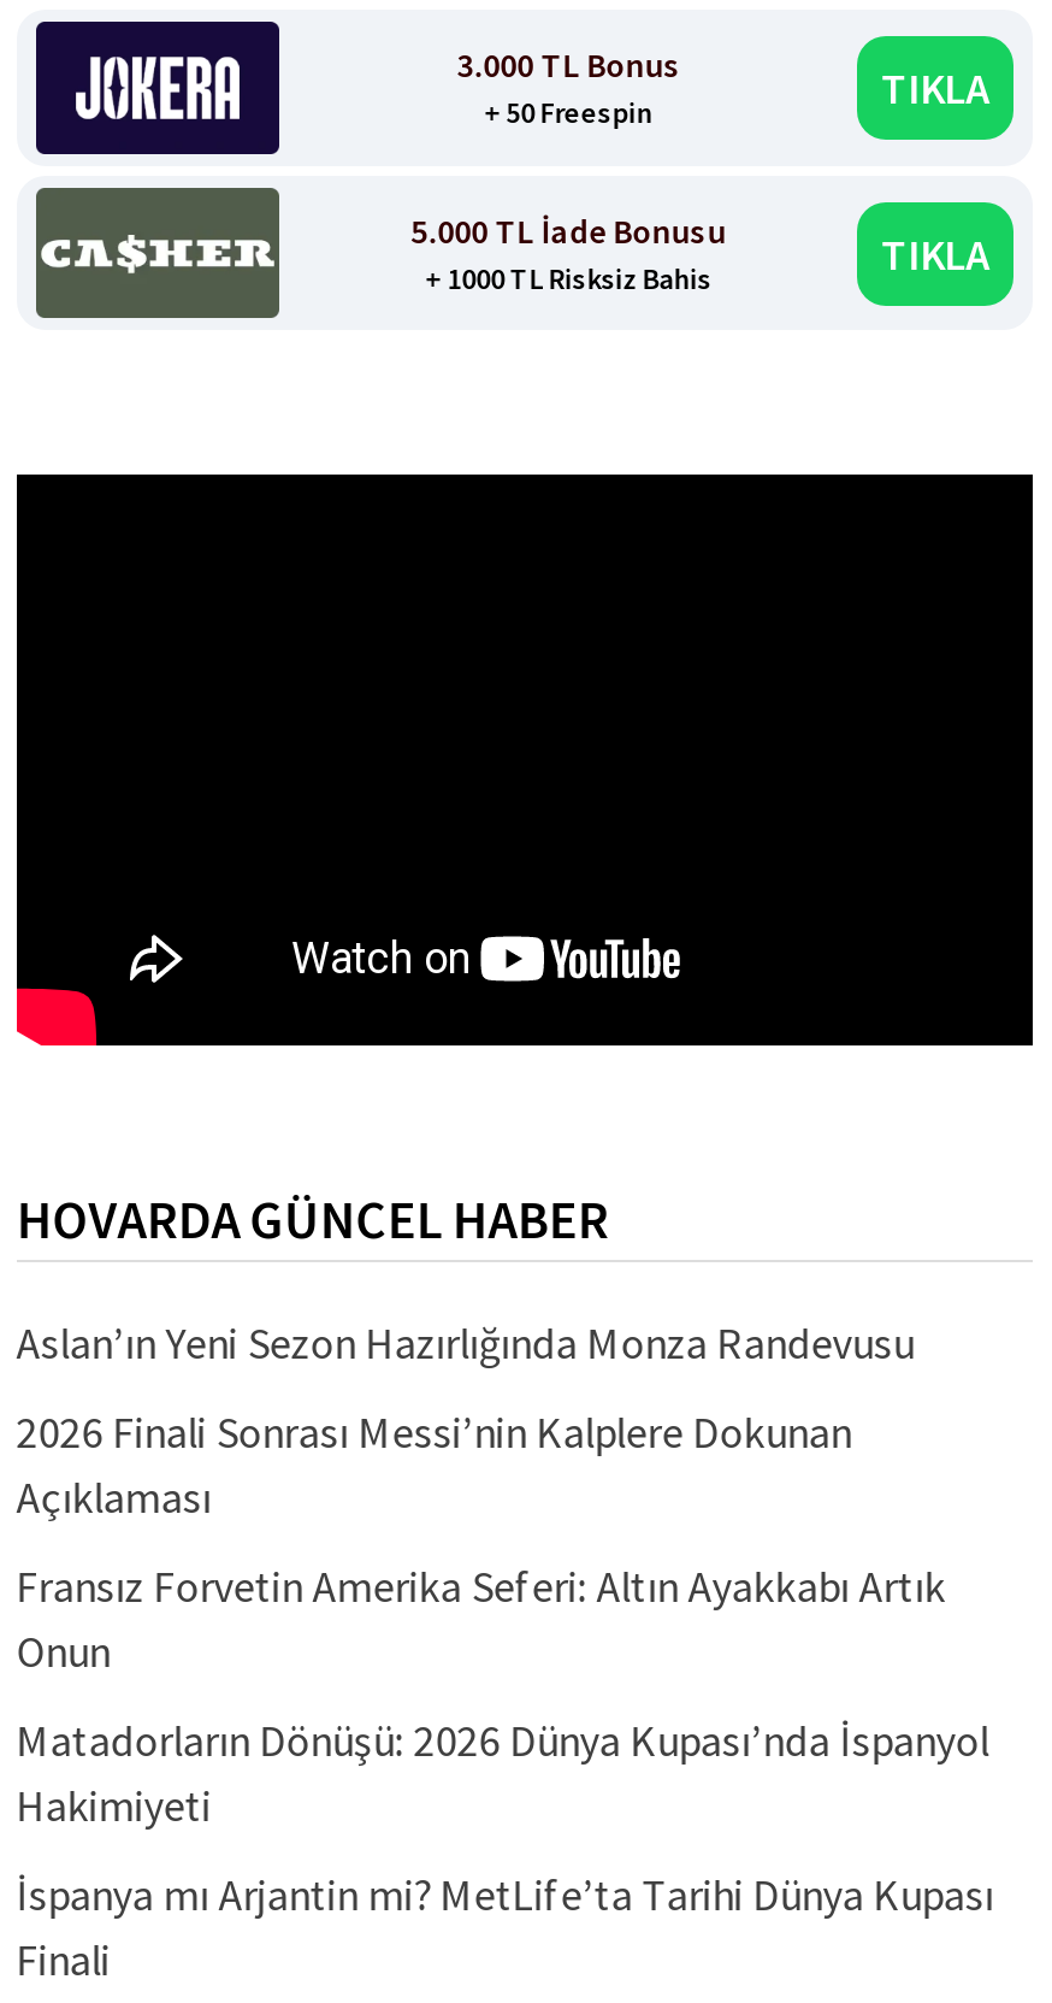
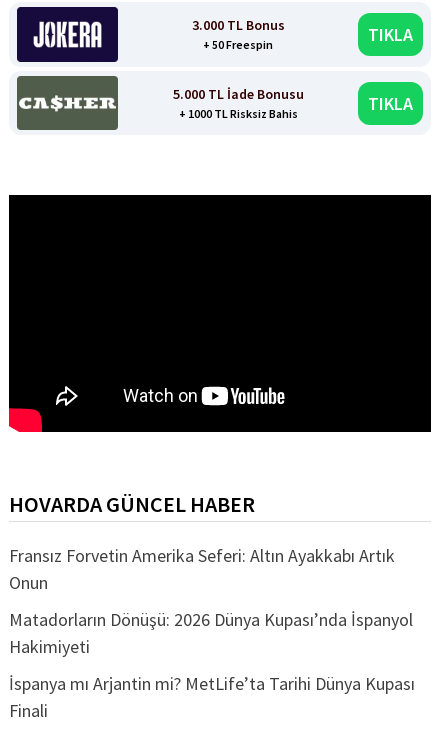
- Aslan’ın Yeni Sezon Hazırlığında Monza Randevusu
- 2026 Finali Sonrası Messi’nin Kalplere Dokunan
- Açıklaması
